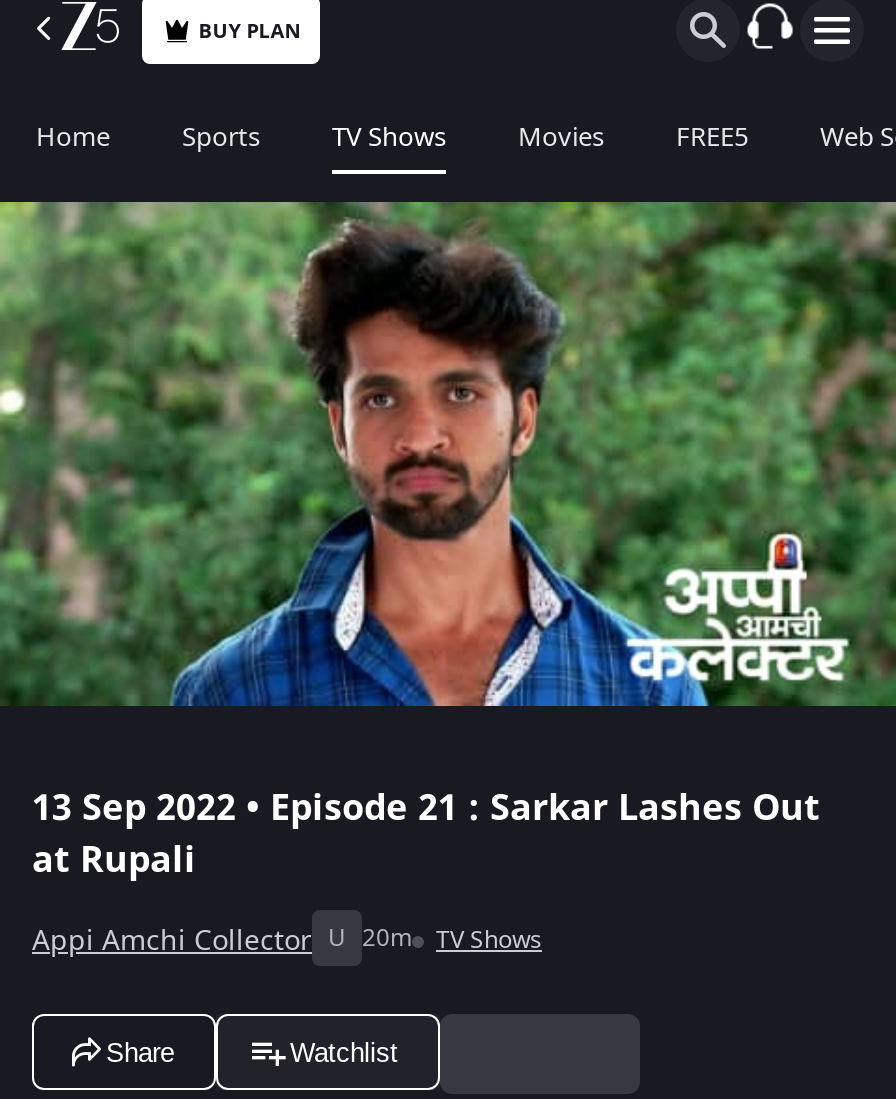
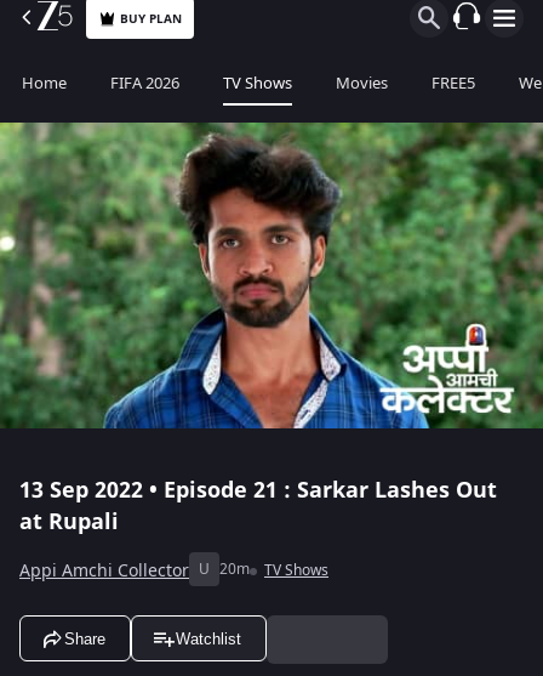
- Sports
+ FIFA 2026
